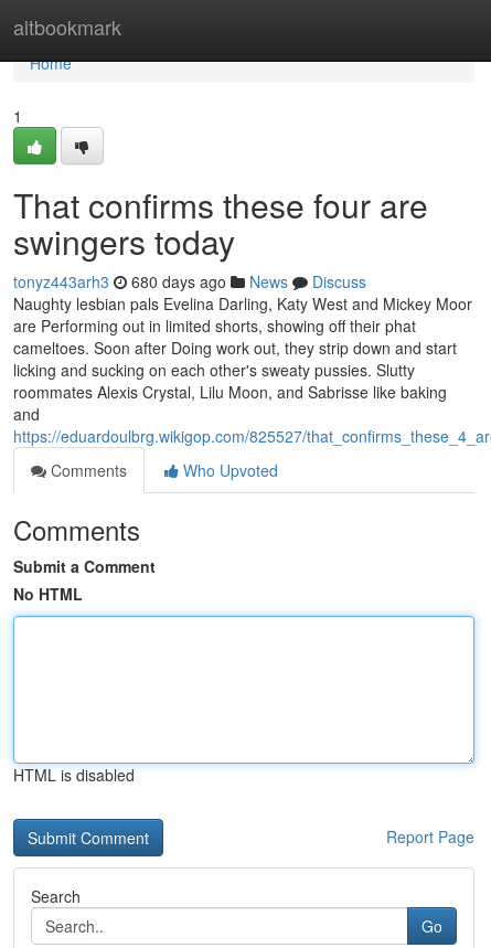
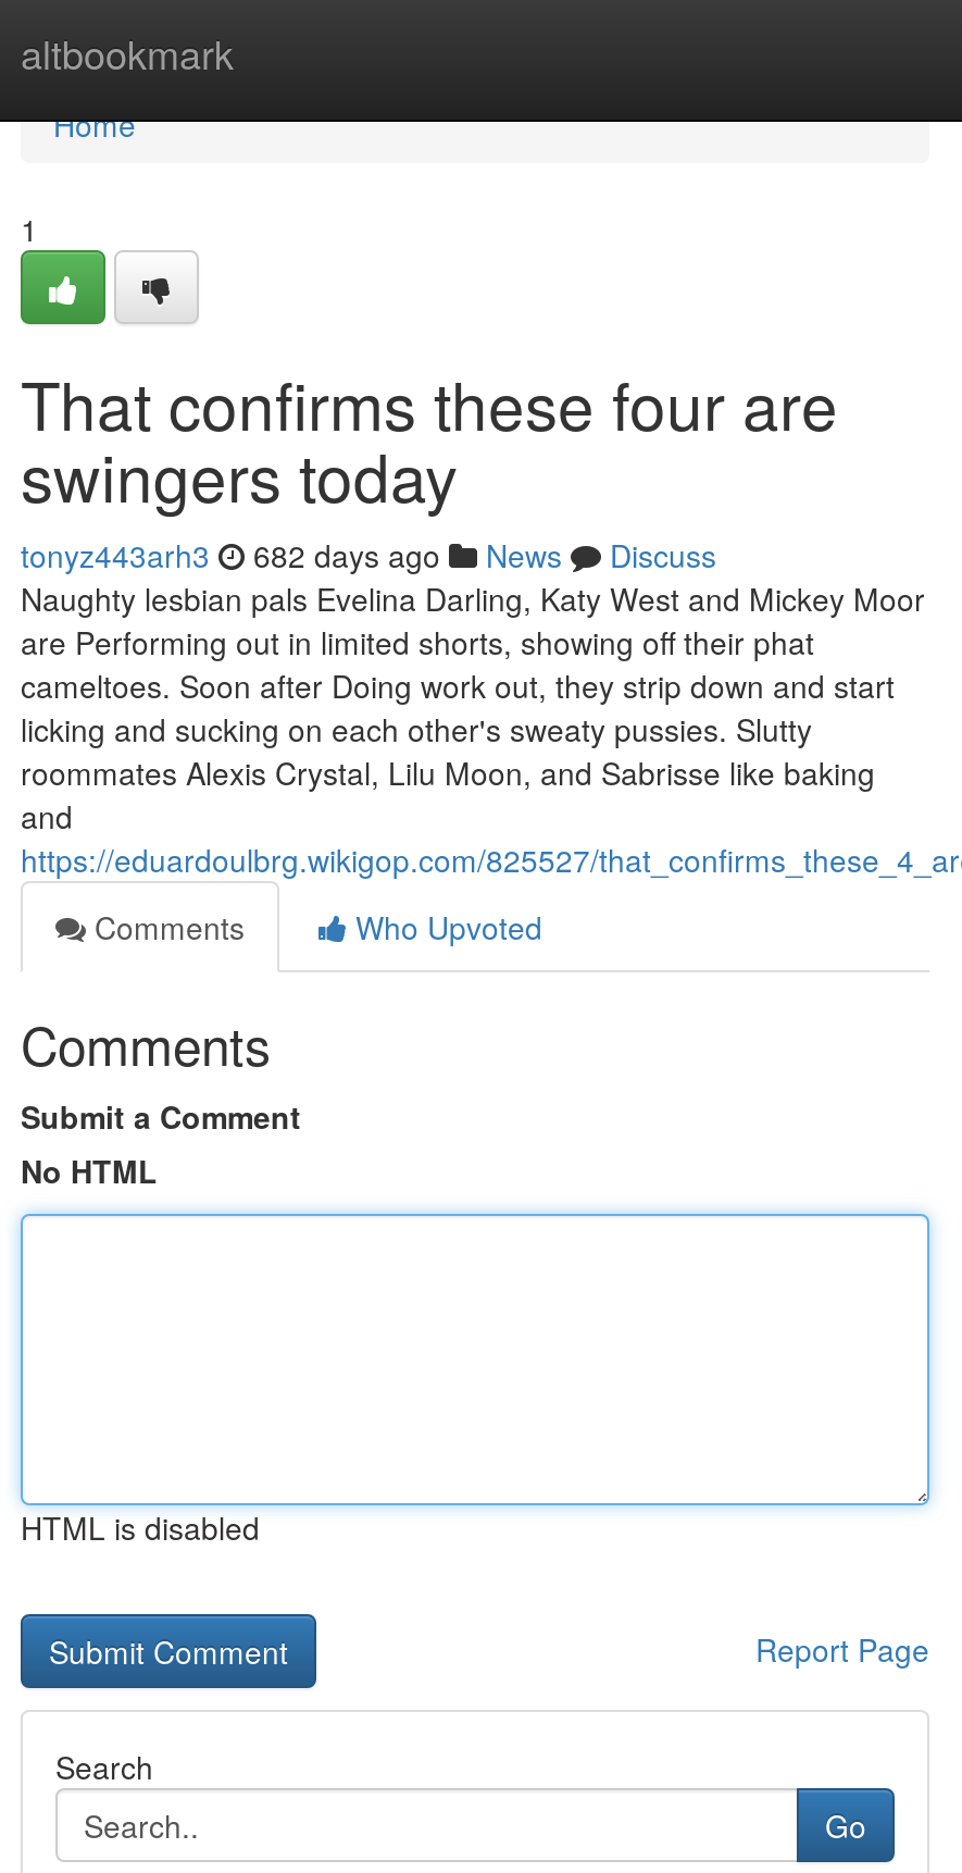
- tonyz443arh3 680 days ago News Discuss
+ tonyz443arh3 682 days ago News Discuss
